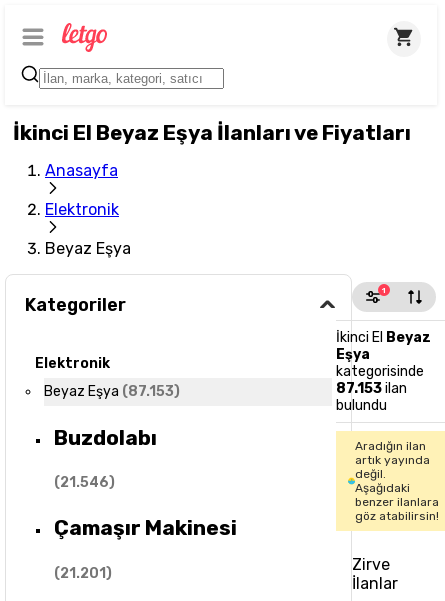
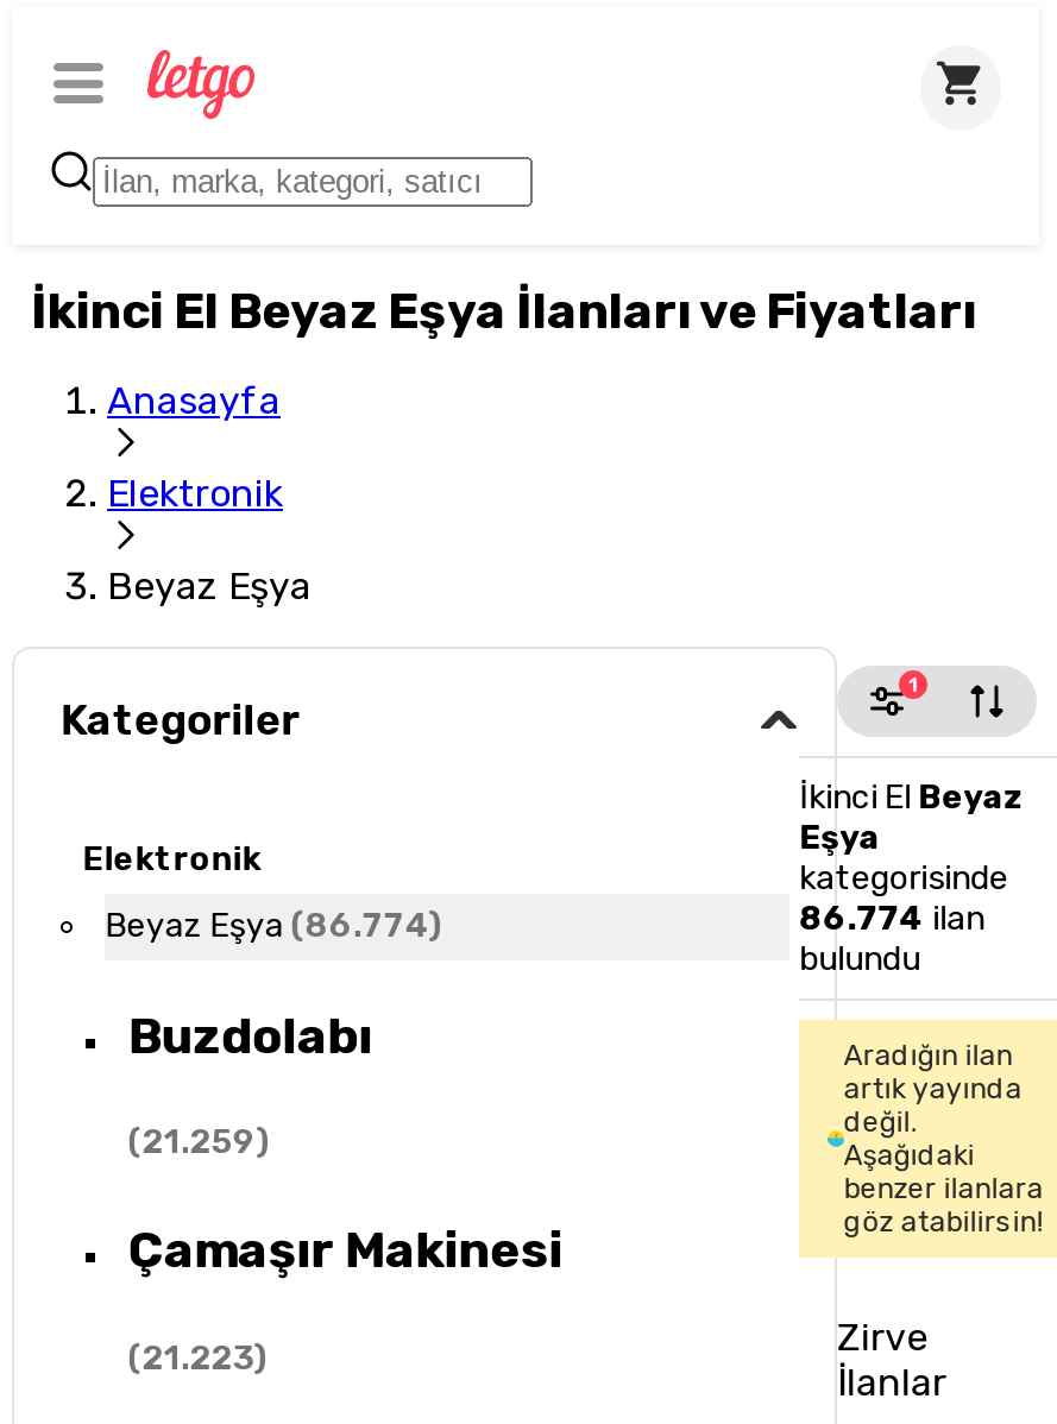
- Beyaz Eşya (87.153)
+ Beyaz Eşya (86.774)

- 87.153 ilan
+ 86.774 ilan

- (21.546)
+ (21.259)

- (21.201)
+ (21.223)
